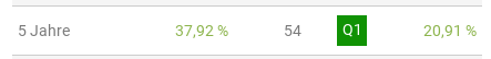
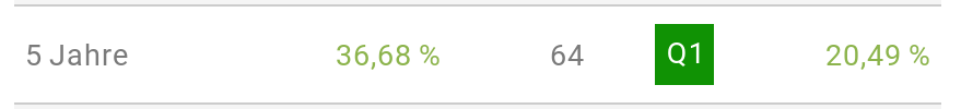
- 37,92 %
+ 36,68 %

- 54
+ 64

- 20,91 %
+ 20,49 %
